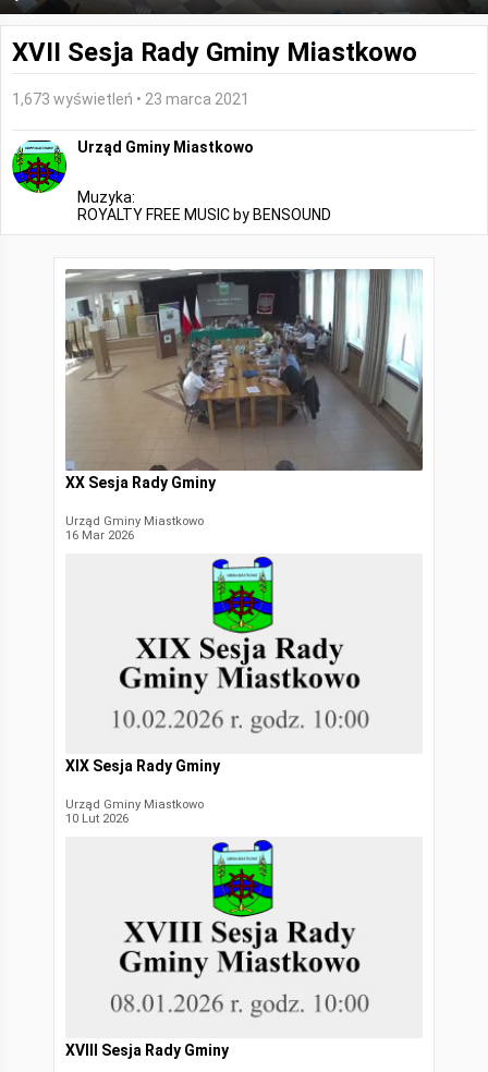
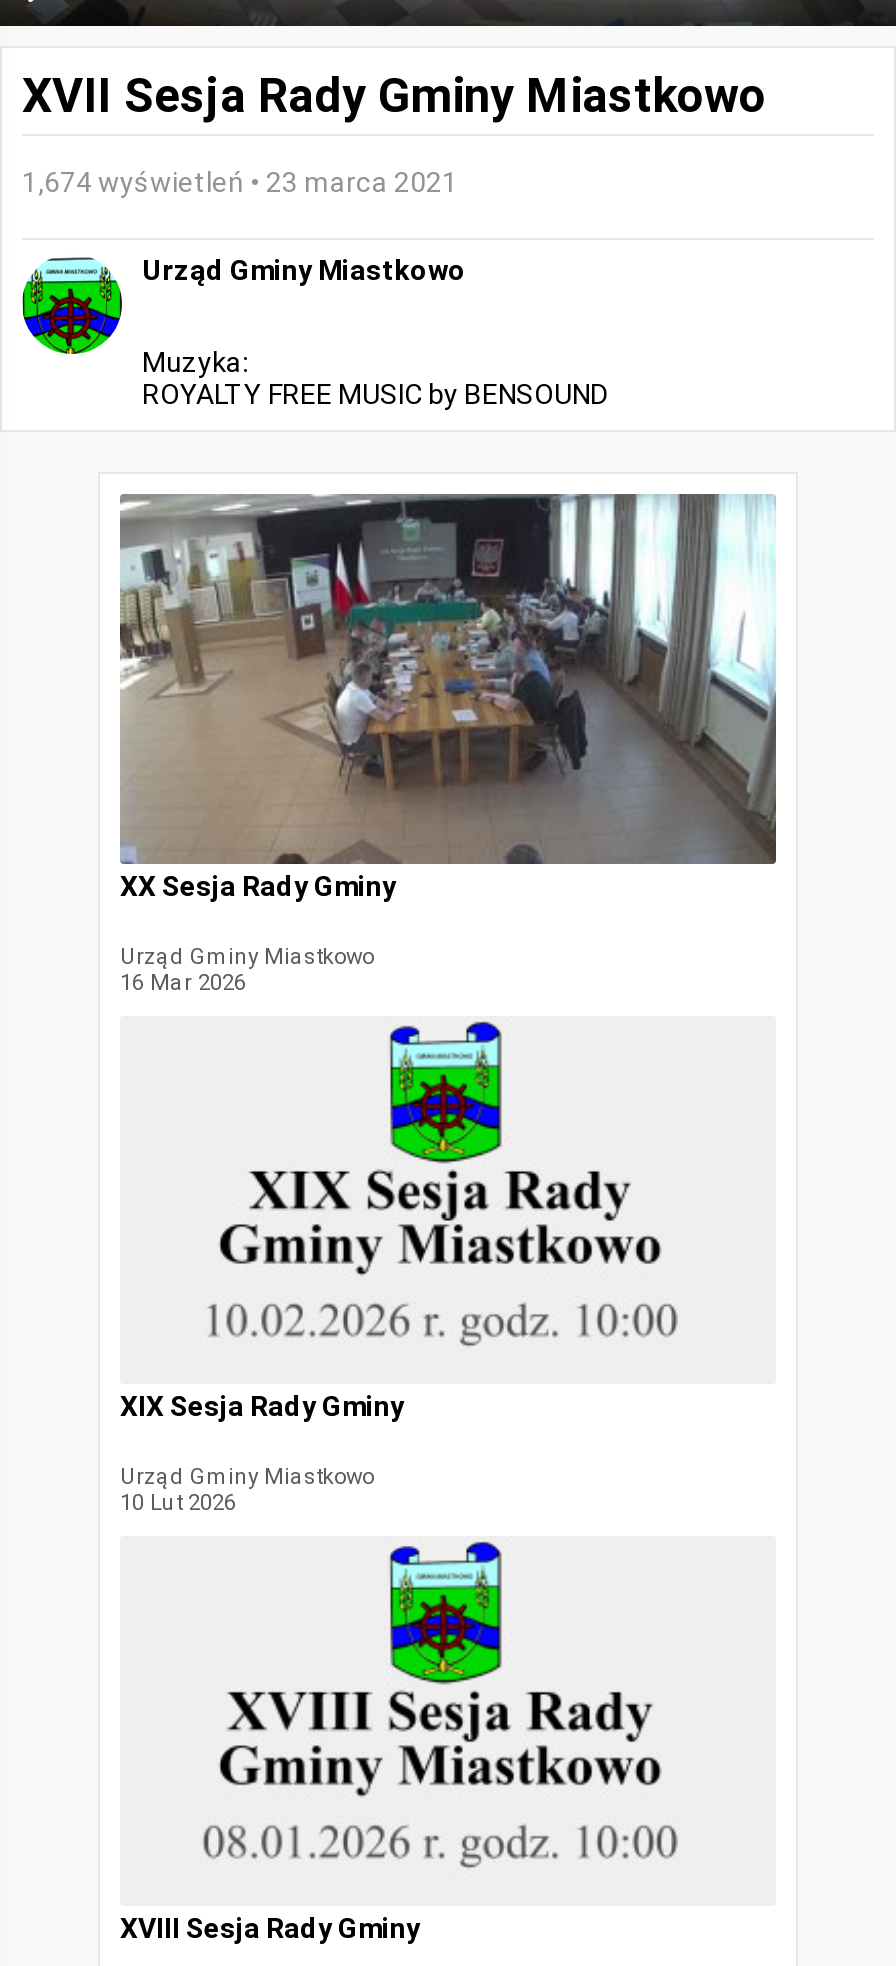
- 1,673 wyświetleń • 23 marca 2021
+ 1,674 wyświetleń • 23 marca 2021
